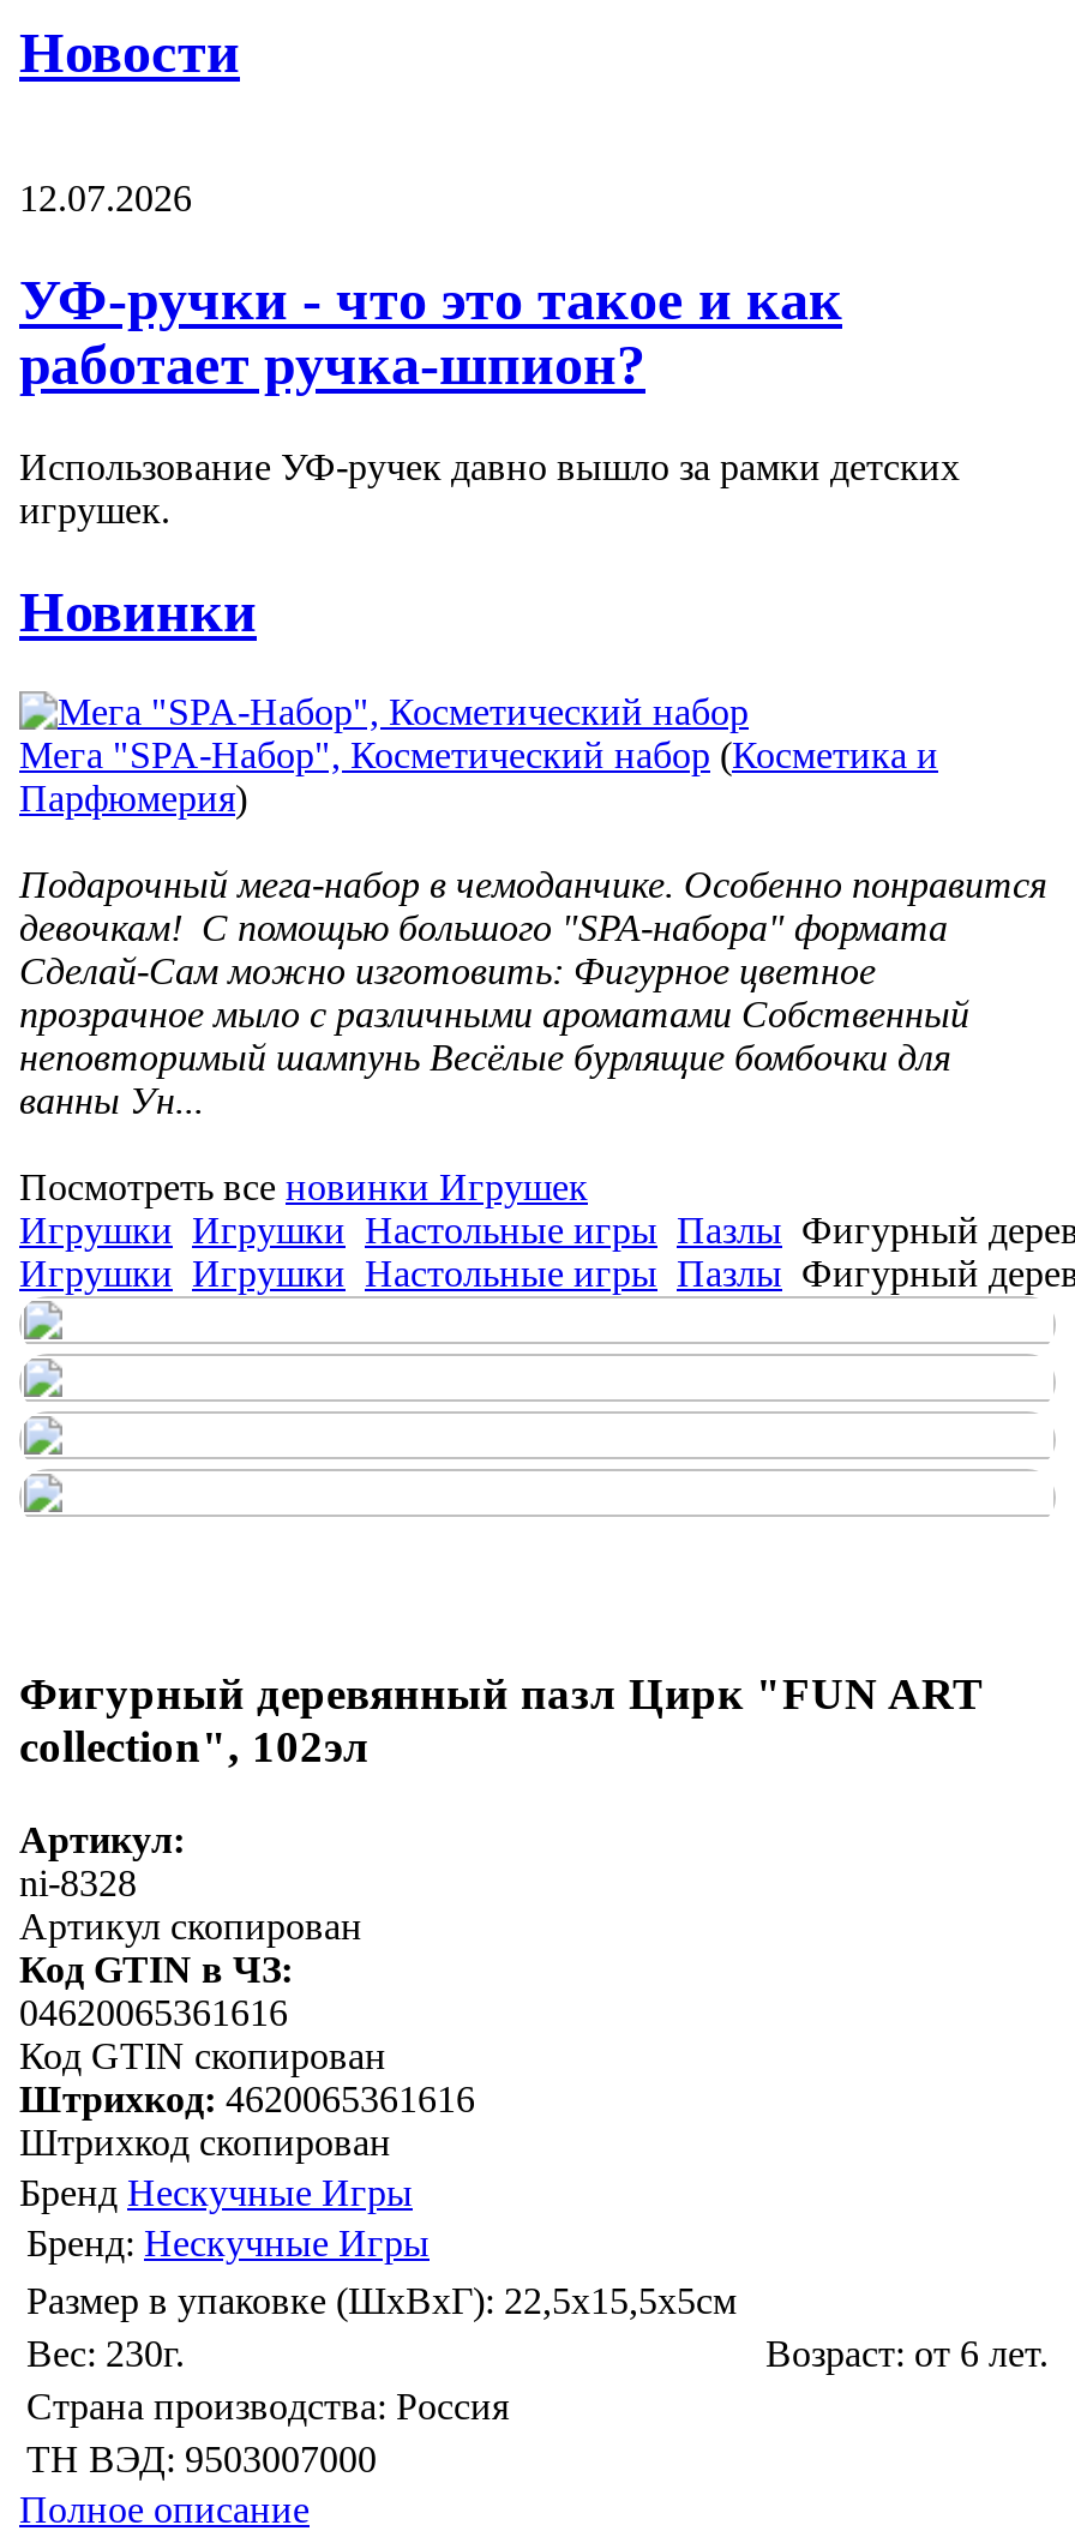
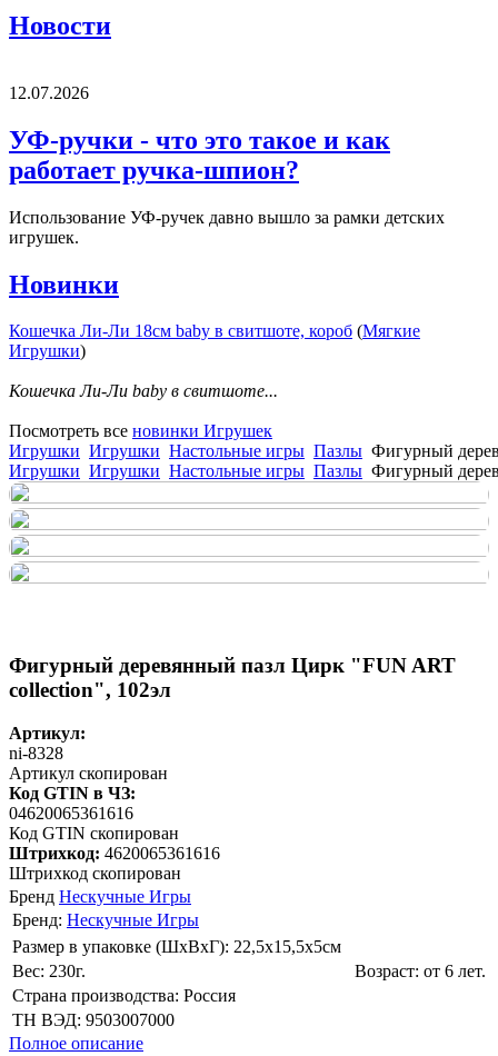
- Мега "SPA-Набор", Косметический набор (Косметика и
- Парфюмерия)
+ Кошечка Ли-Ли 18см baby в свитшоте, короб (Мягкие
+ Игрушки)

- Подарочный мега-набор в чемоданчике. Особенно понравится
- девочкам! С помощью большого "SPA-набора" формата
- Сделай-Сам можно изготовить: Фигурное цветное
- прозрачное мыло с различными ароматами Собственный
- неповторимый шампунь Весёлые бурлящие бомбочки для
- ванны Ун...
+ Кошечка Ли-Ли baby в свитшоте...
